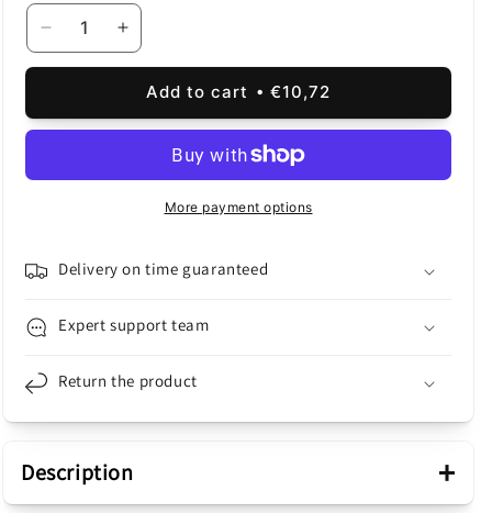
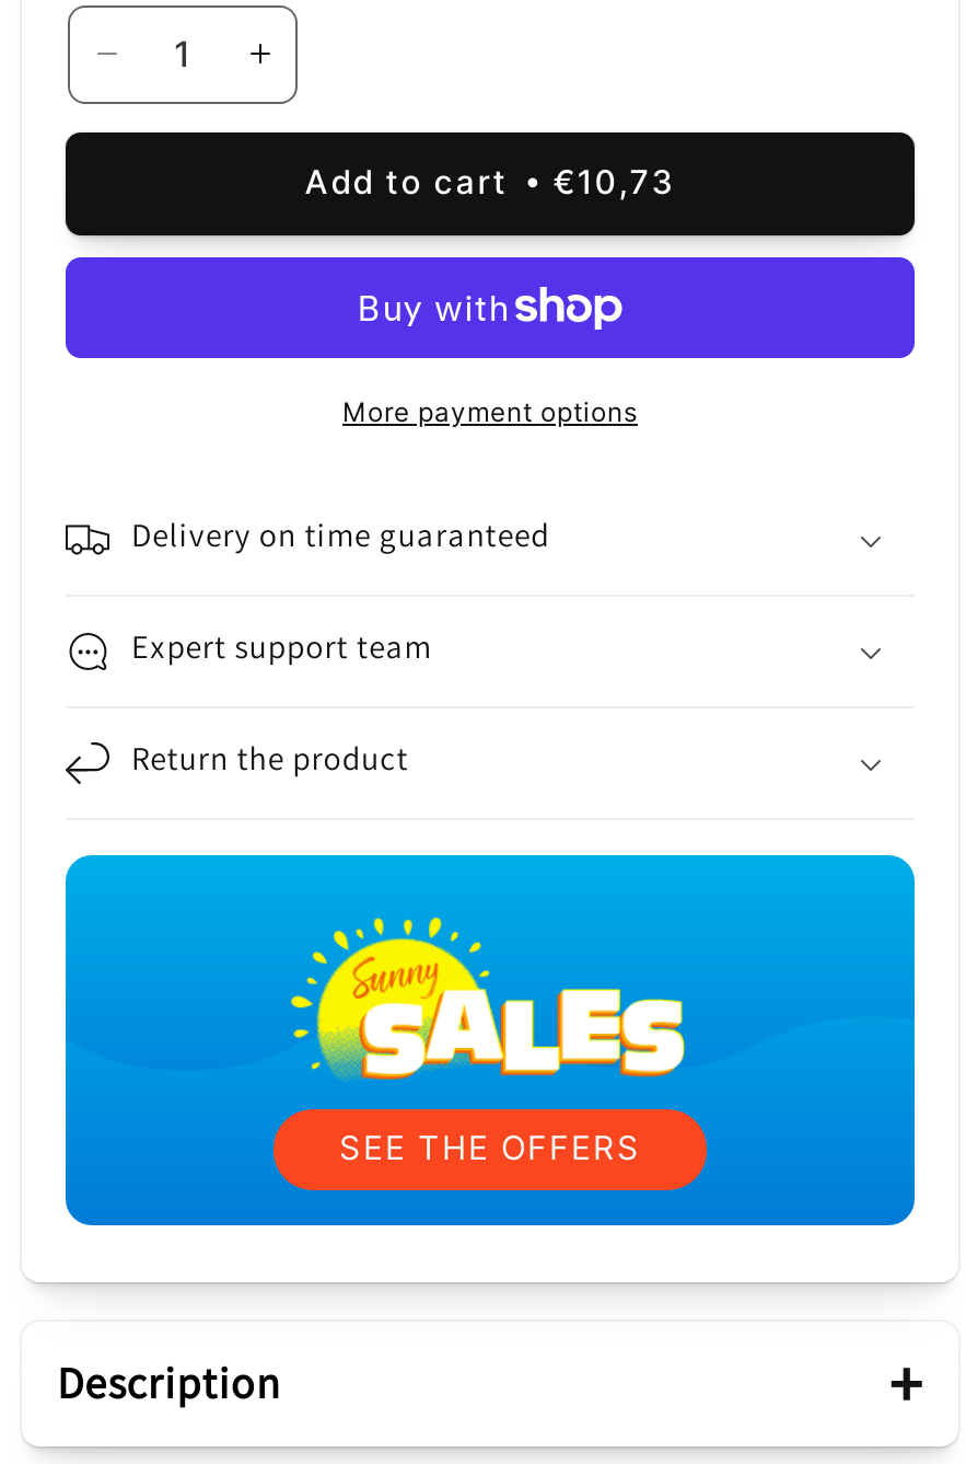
- €10,72
+ €10,73

+ [image]
+ SEE THE OFFERS
